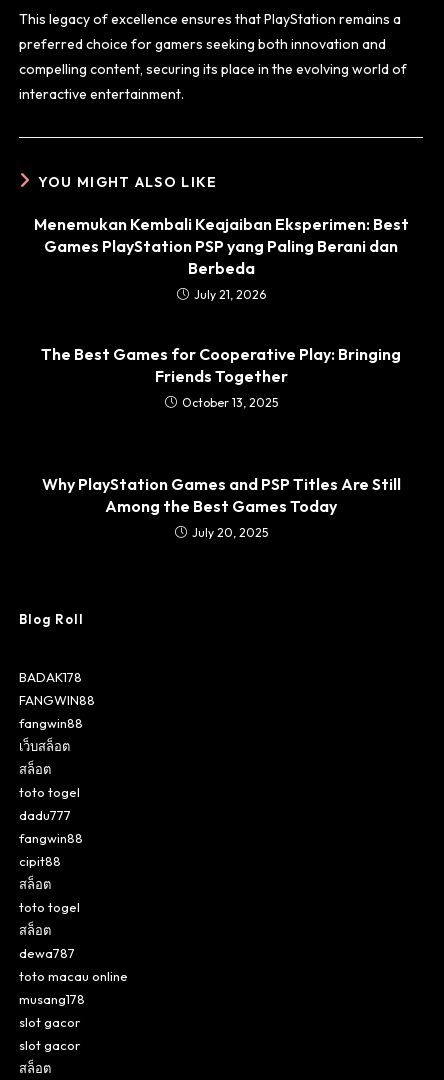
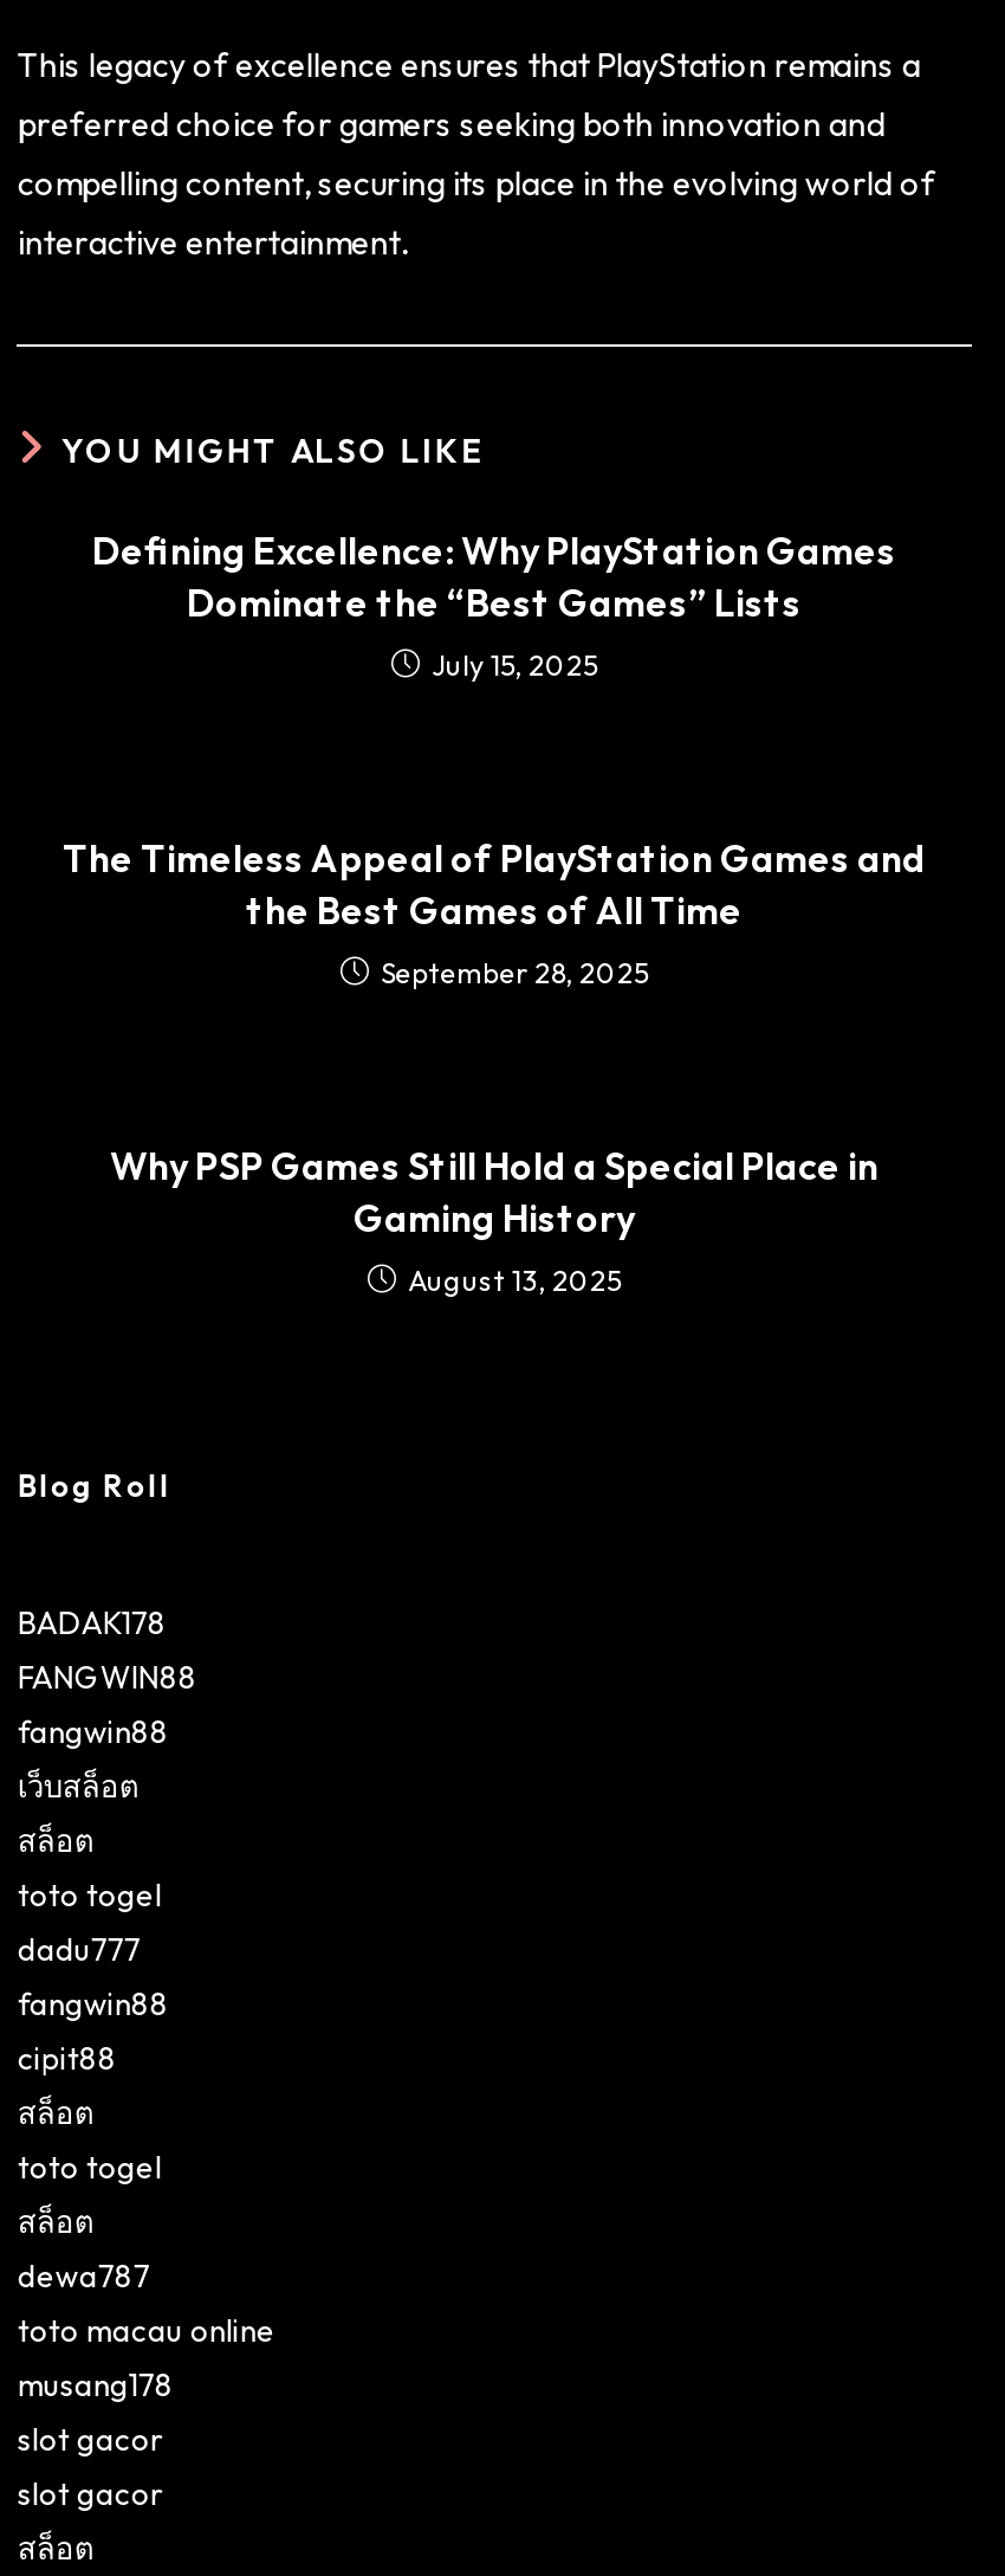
- Menemukan Kembali Keajaiban Eksperimen: Best
- Games PlayStation PSP yang Paling Berani dan
- Berbeda
- July 21, 2026
+ Defining Excellence: Why PlayStation Games
+ Dominate the “Best Games” Lists
+ July 15, 2025

- The Best Games for Cooperative Play: Bringing
- Friends Together
- October 13, 2025
+ The Timeless Appeal of PlayStation Games and
+ the Best Games of All Time
+ September 28, 2025

- Why PlayStation Games and PSP Titles Are Still
- Among the Best Games Today
- July 20, 2025
+ Why PSP Games Still Hold a Special Place in
+ Gaming History
+ August 13, 2025
